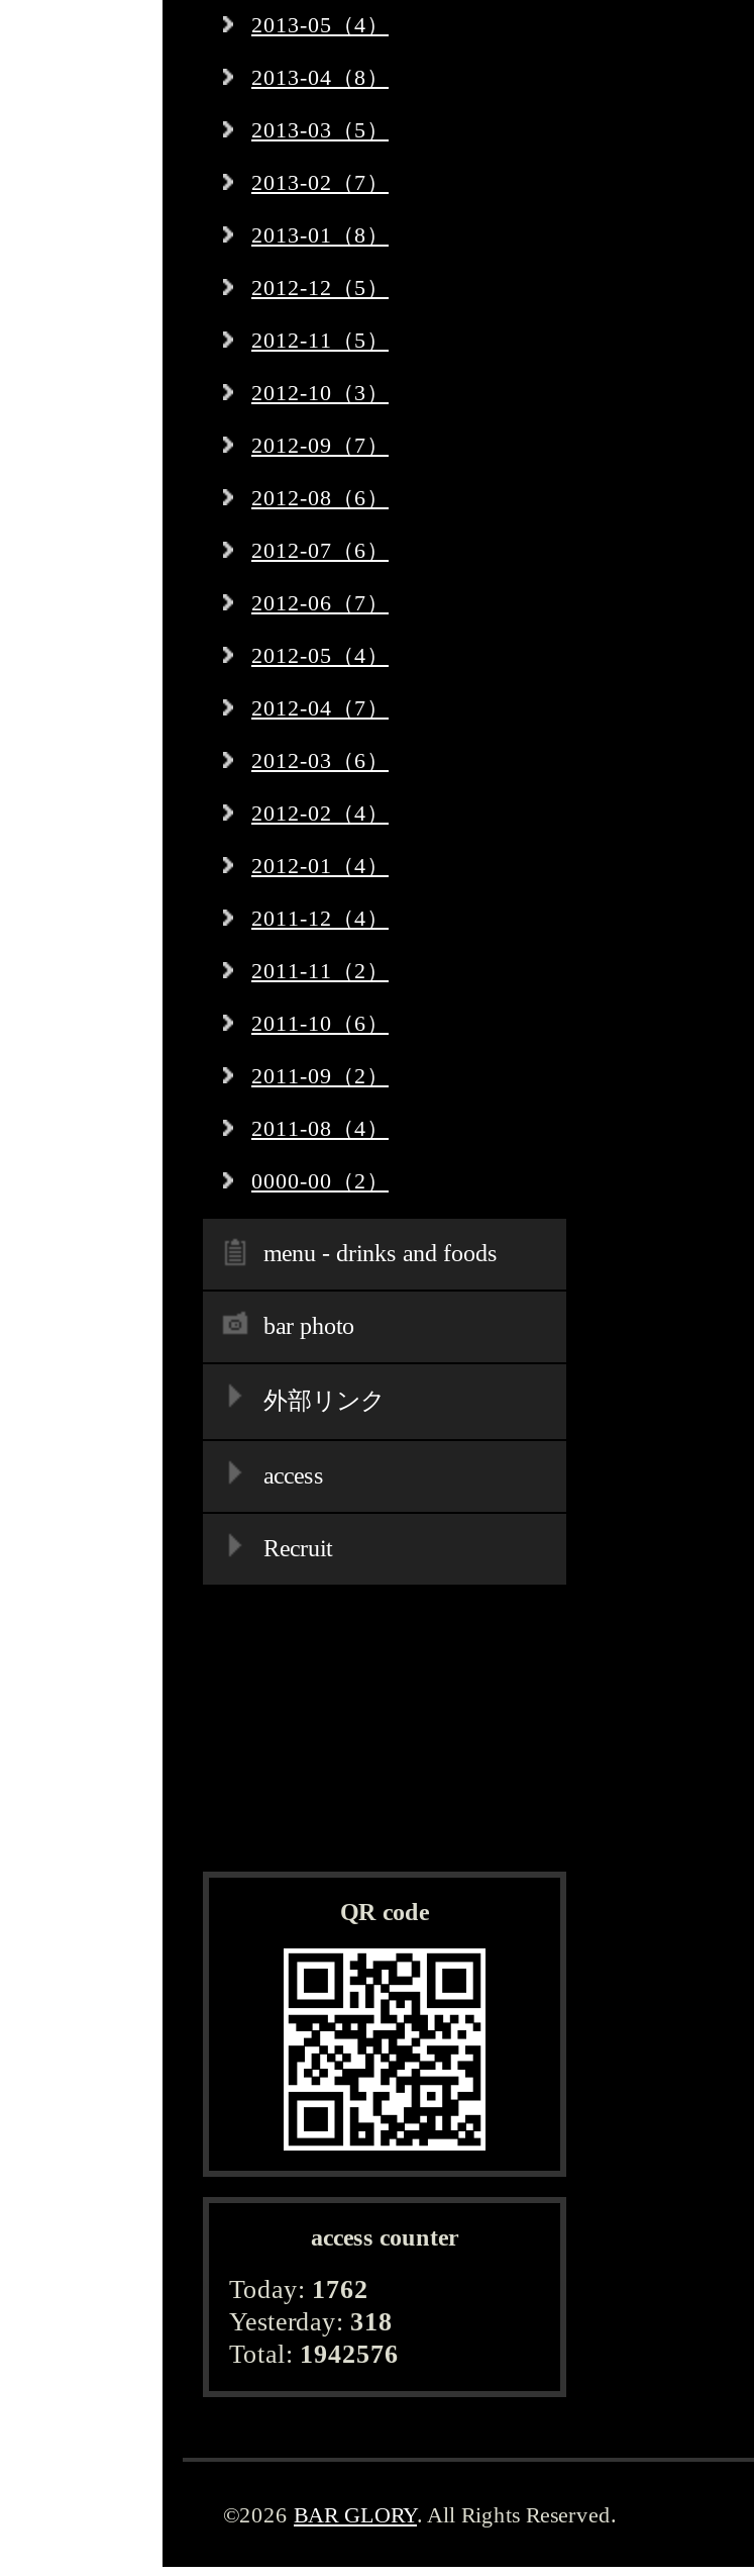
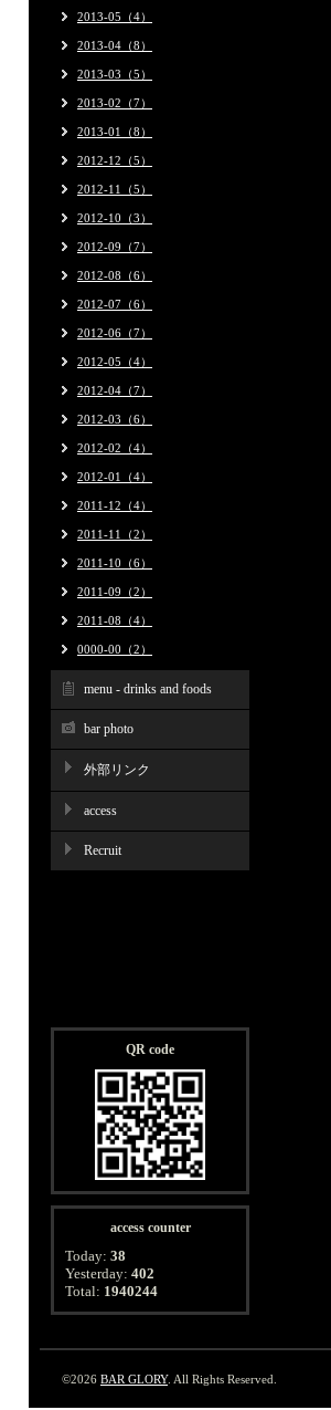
- Today: 1762
+ Today: 38

- Yesterday: 318
+ Yesterday: 402

- Total: 1942576
+ Total: 1940244
